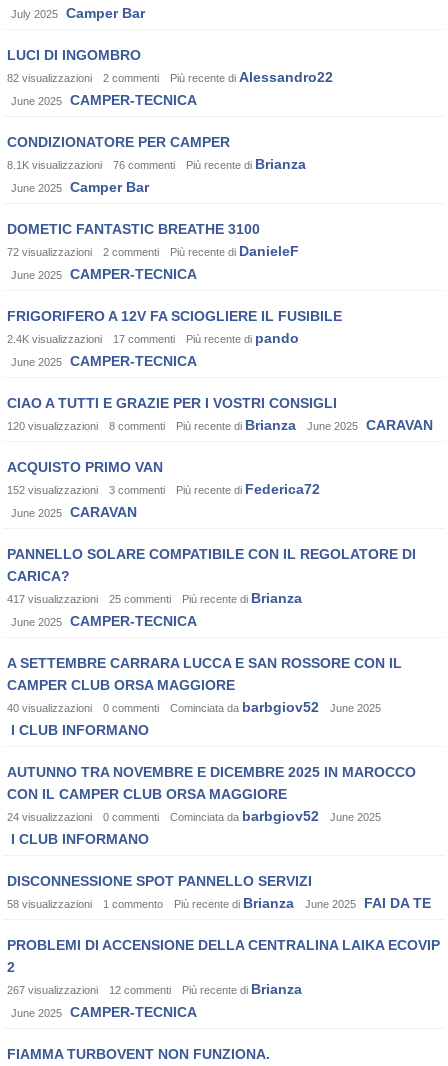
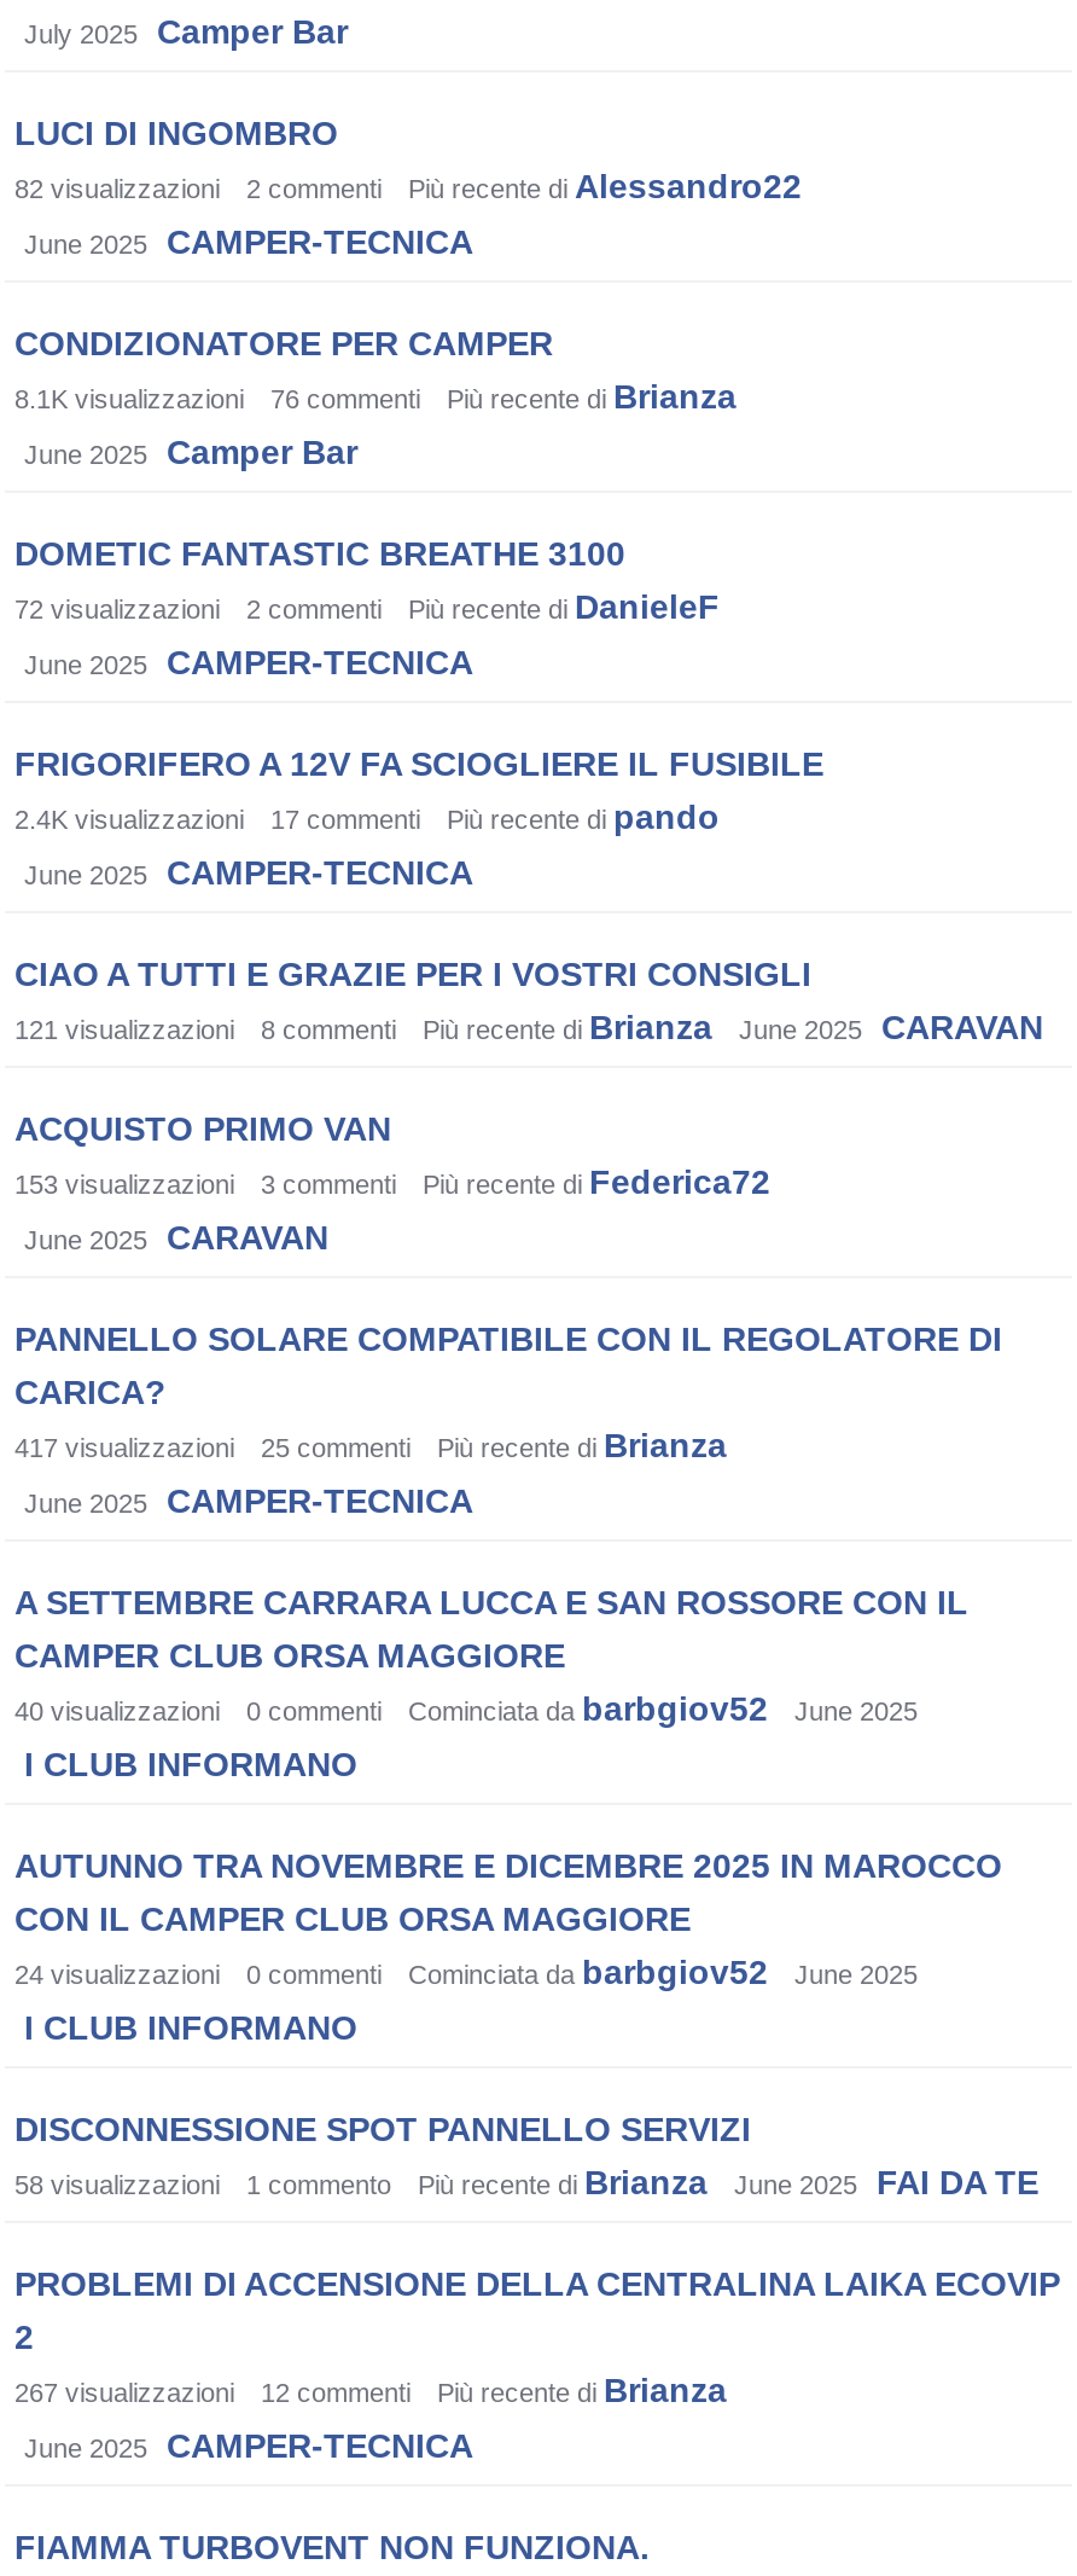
- 120 visualizzazioni
+ 121 visualizzazioni

- 152 visualizzazioni
+ 153 visualizzazioni
